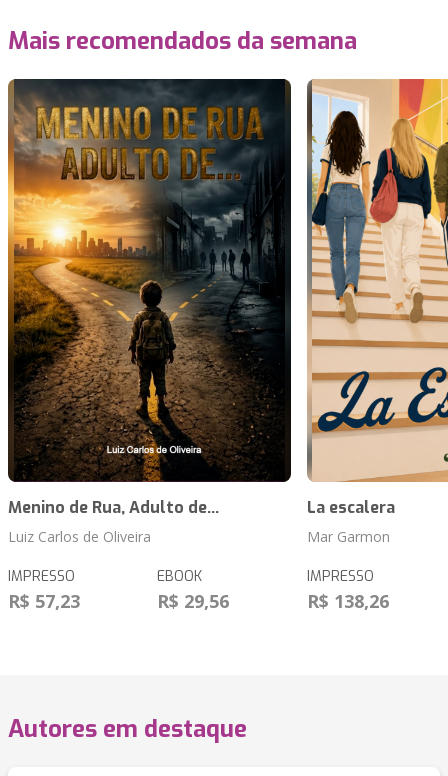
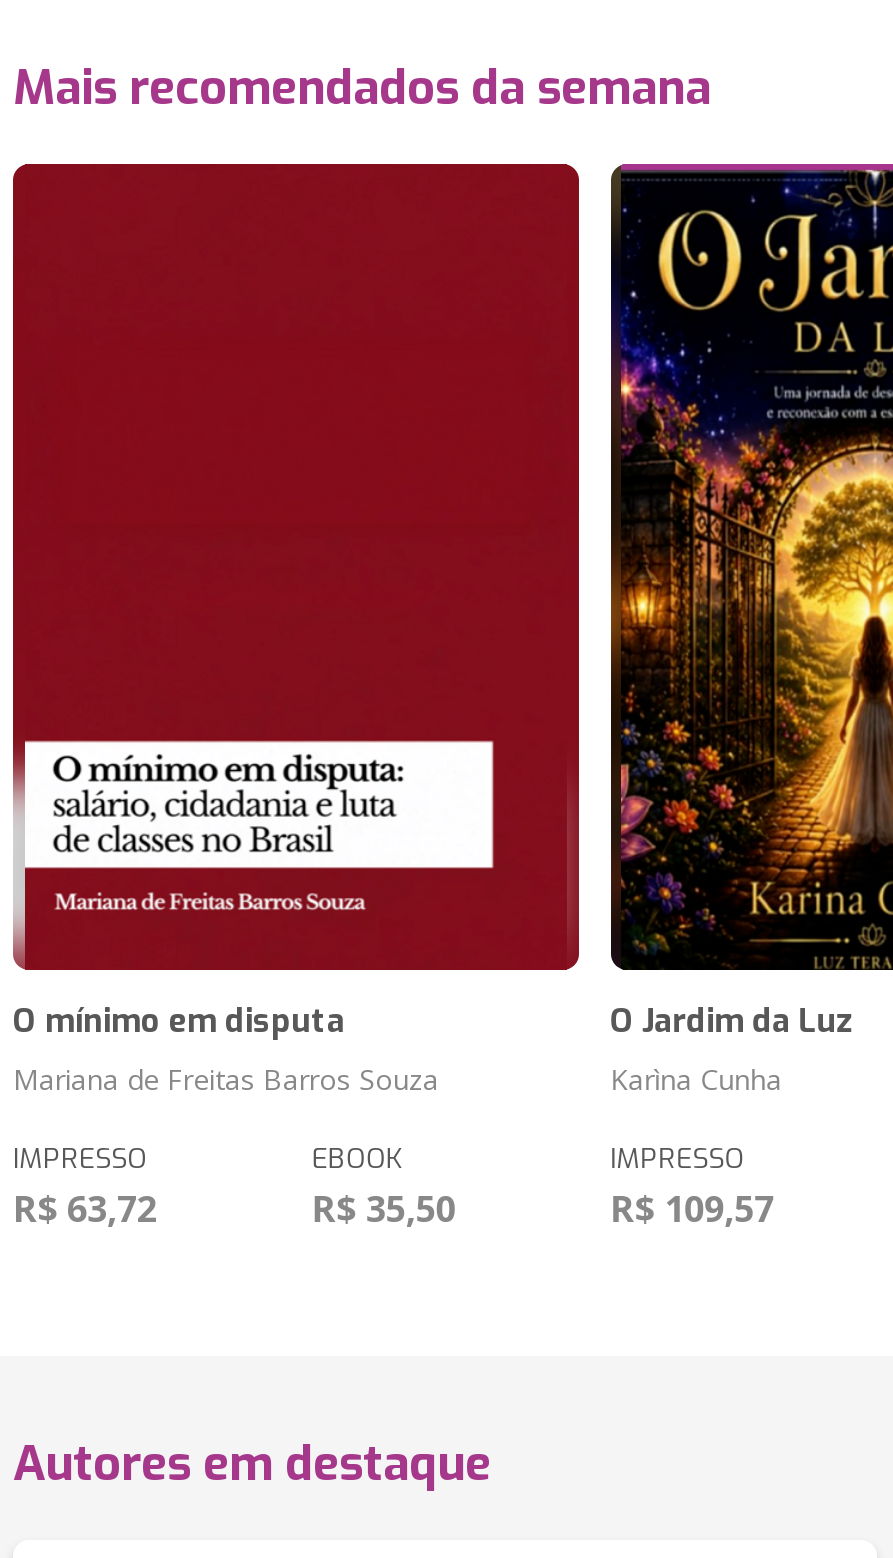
- [image]
- Menino de Rua, Adulto de...
- Luiz Carlos de Oliveira
+ [image]
+ O mínimo em disputa
+ Mariana de Freitas Barros Souza

- [image]
- La escalera
- Mar Garmon
+ [image]
+ O Jardim da Luz
+ Karìna Cunha

- R$ 57,23
+ R$ 63,72

- R$ 29,56
+ R$ 35,50

- R$ 138,26
+ R$ 109,57
